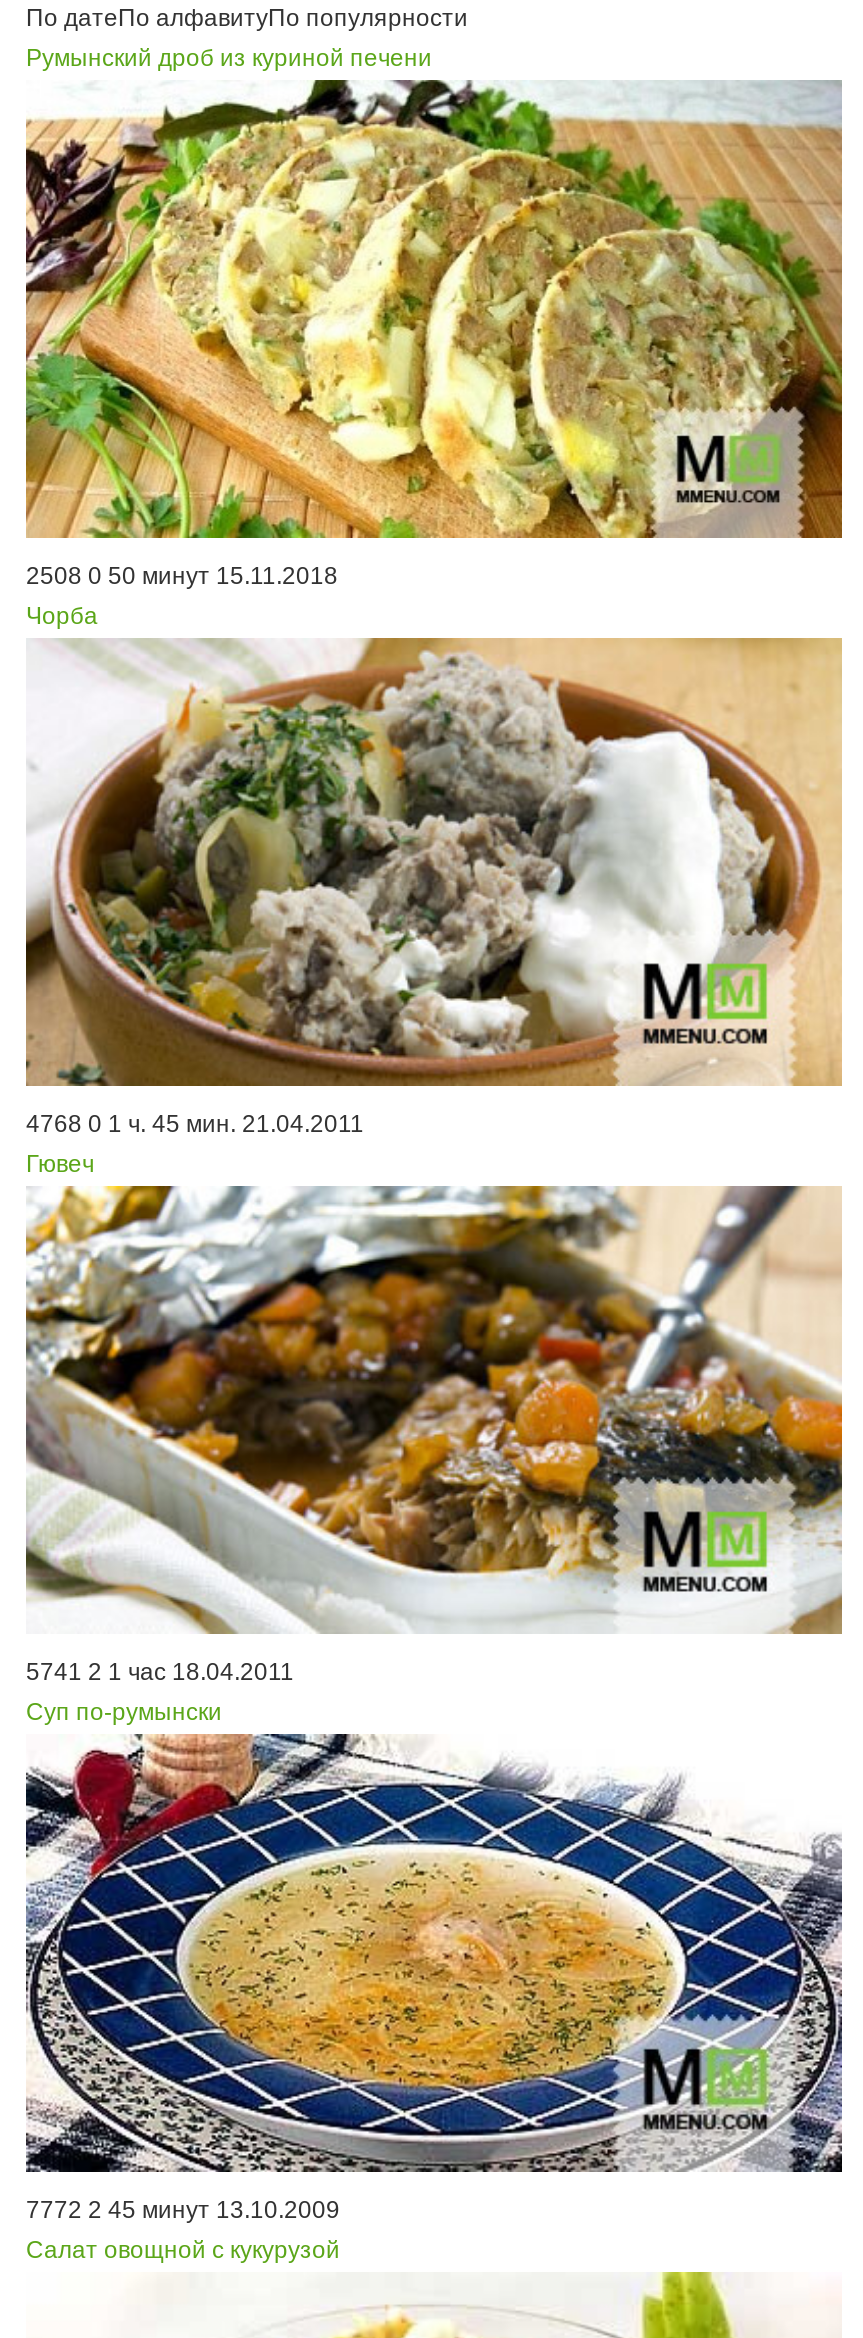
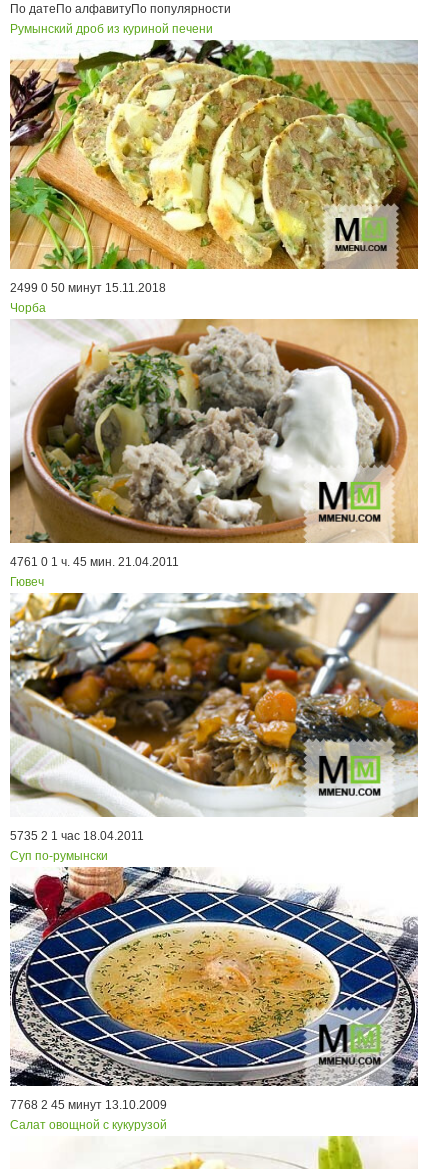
- 2508 0 50 минут 15.11.2018
+ 2499 0 50 минут 15.11.2018

- 4768 0 1 ч. 45 мин. 21.04.2011
+ 4761 0 1 ч. 45 мин. 21.04.2011

- 5741 2 1 час 18.04.2011
+ 5735 2 1 час 18.04.2011

- 7772 2 45 минут 13.10.2009
+ 7768 2 45 минут 13.10.2009
